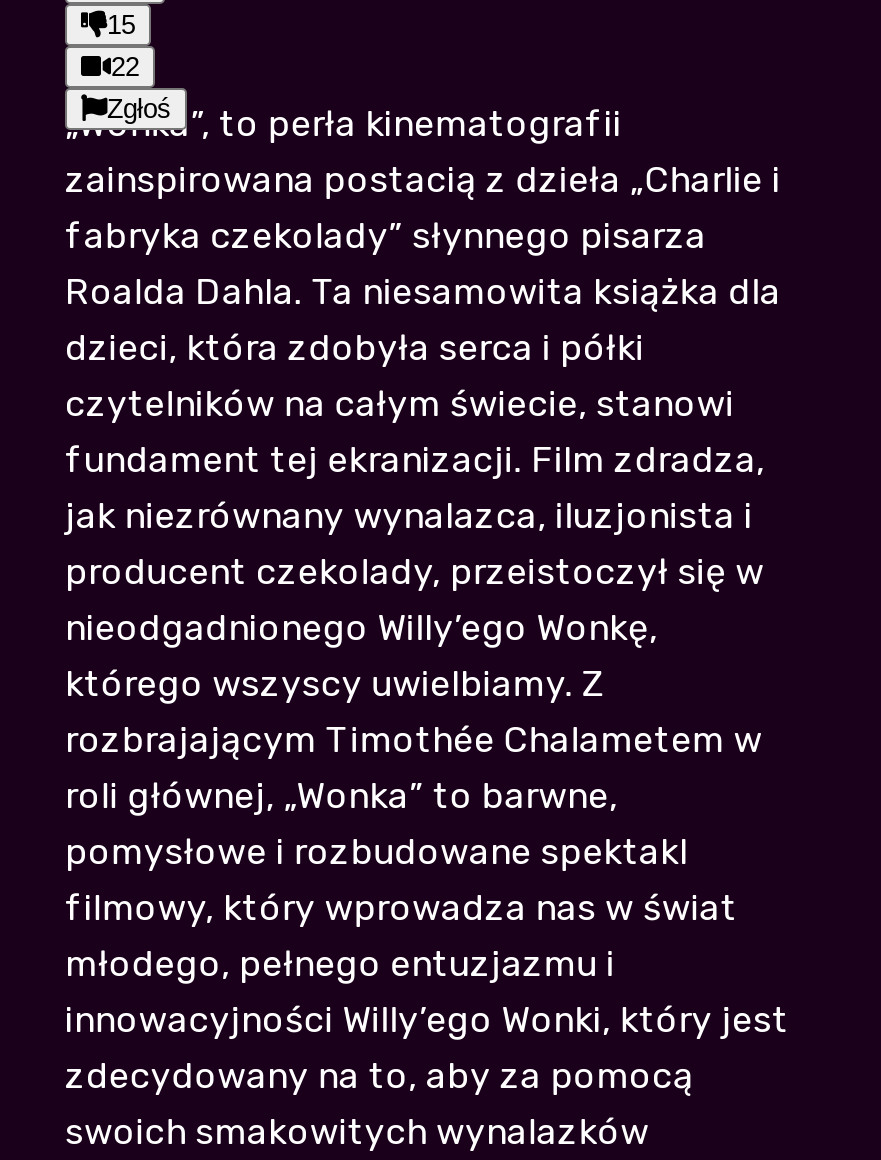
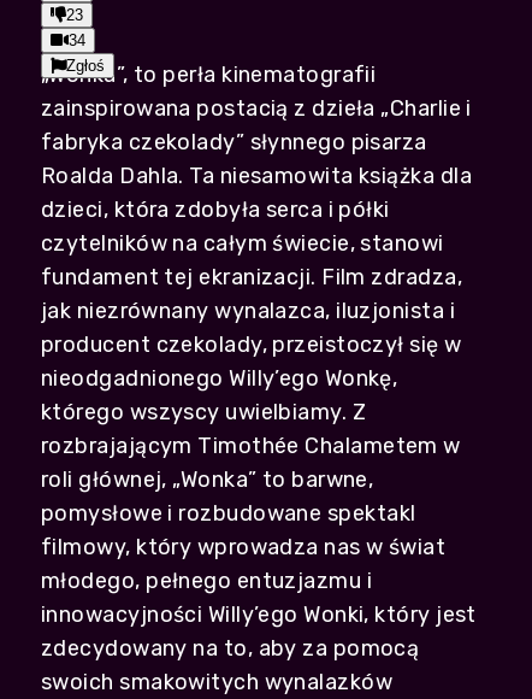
- 15
+ 23

- 22
+ 34
